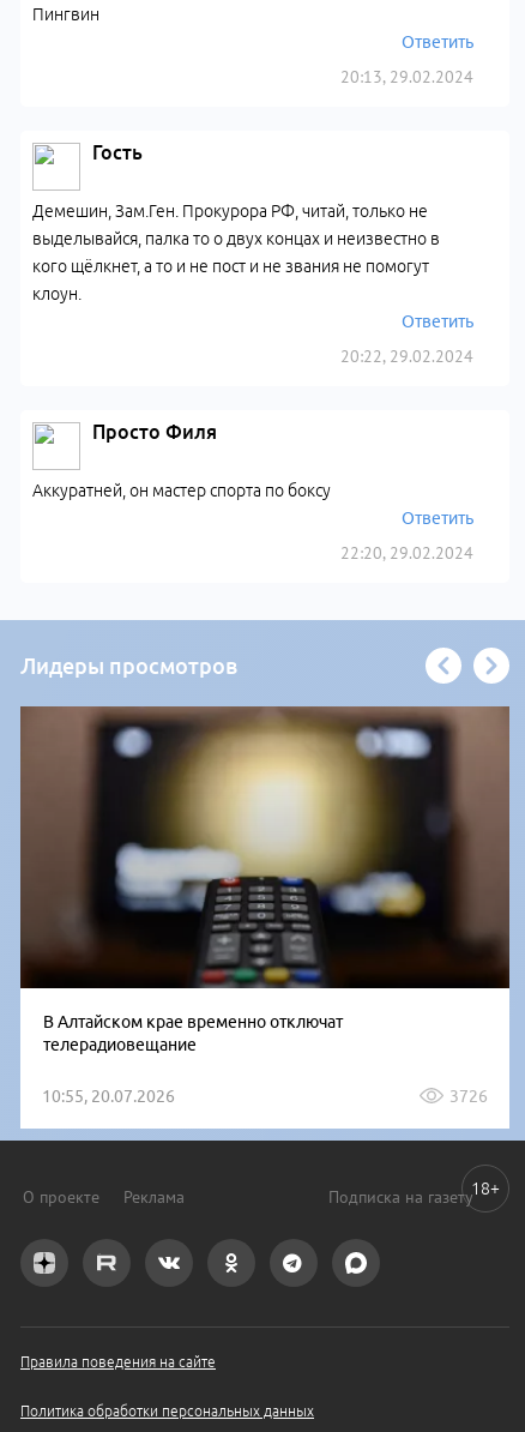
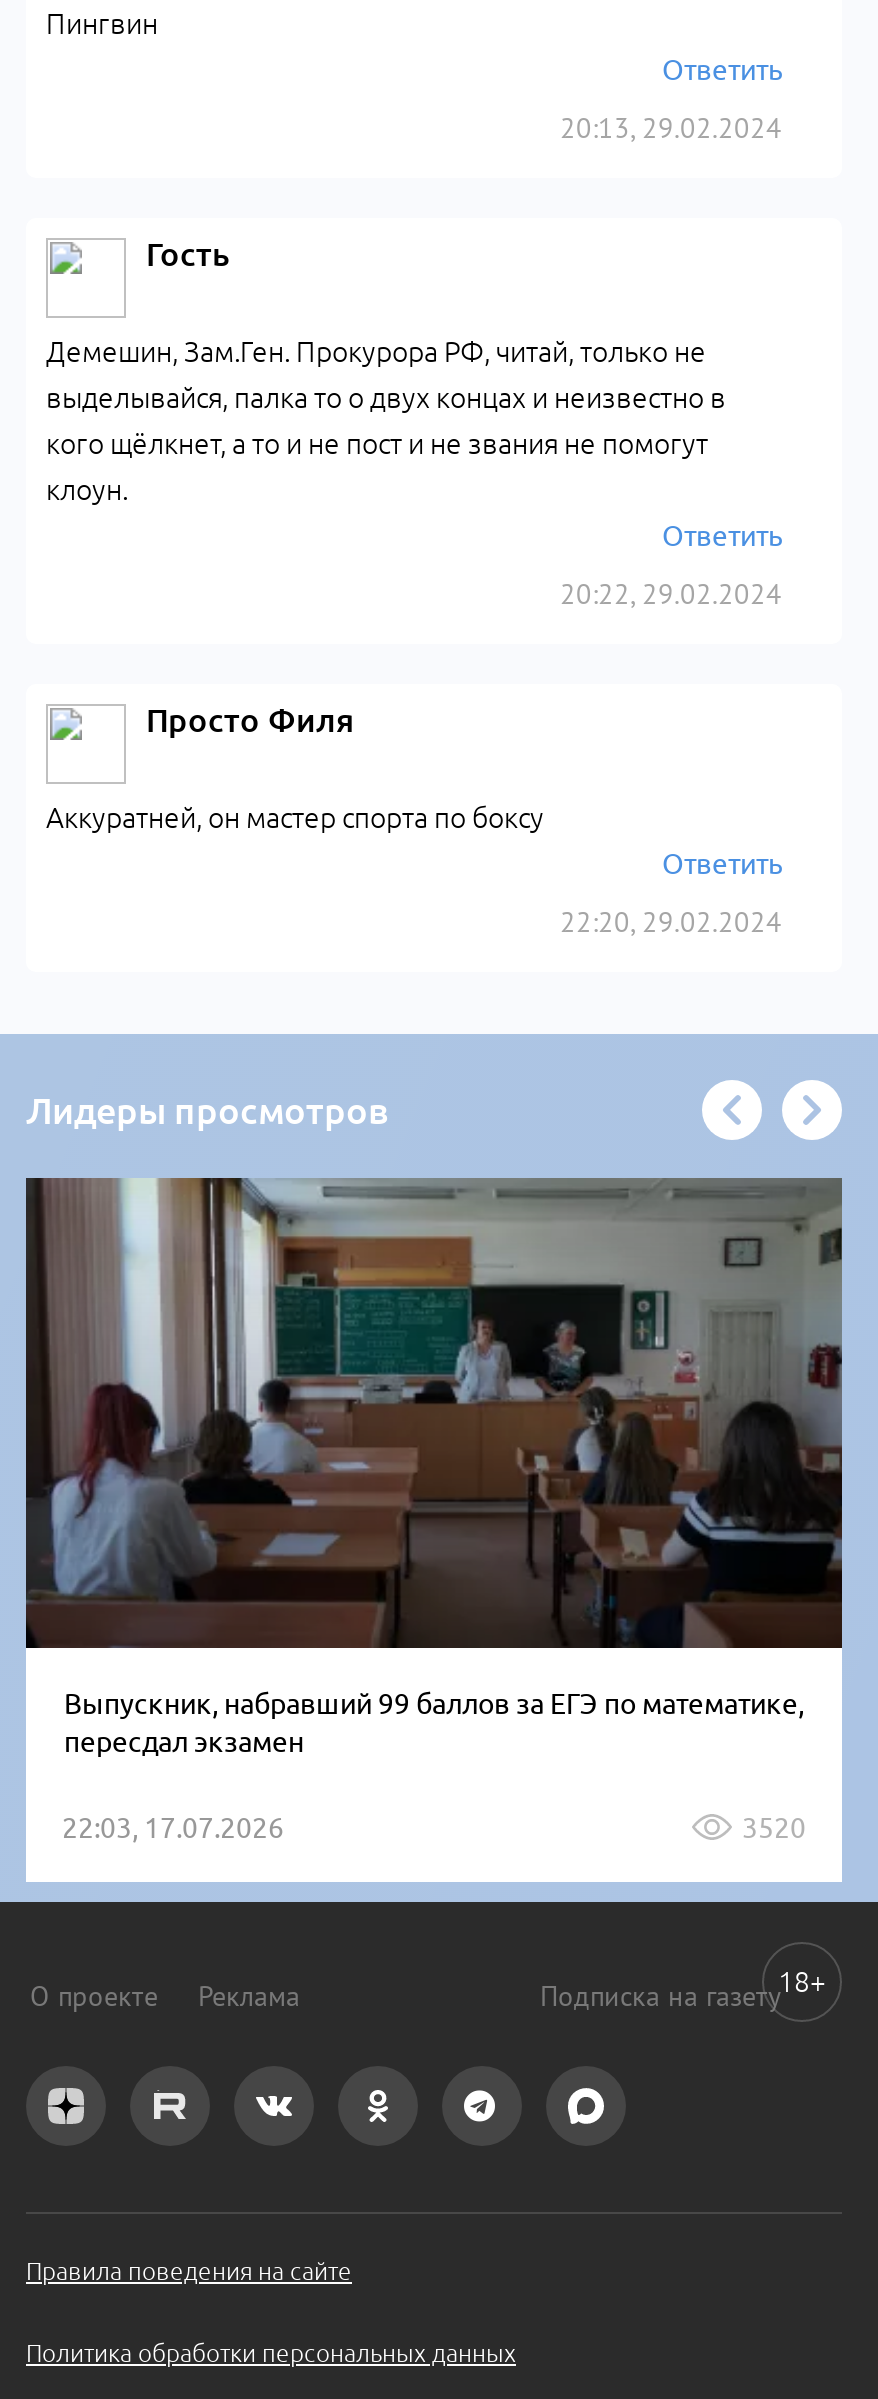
- [image]
- В Алтайском крае временно отключат
- телерадиовещание
+ [image]
+ Выпускник, набравший 99 баллов за ЕГЭ по математике,
+ пересдал экзамен

- 10:55, 20.07.2026
- 3726
+ 22:03, 17.07.2026
+ 3520
